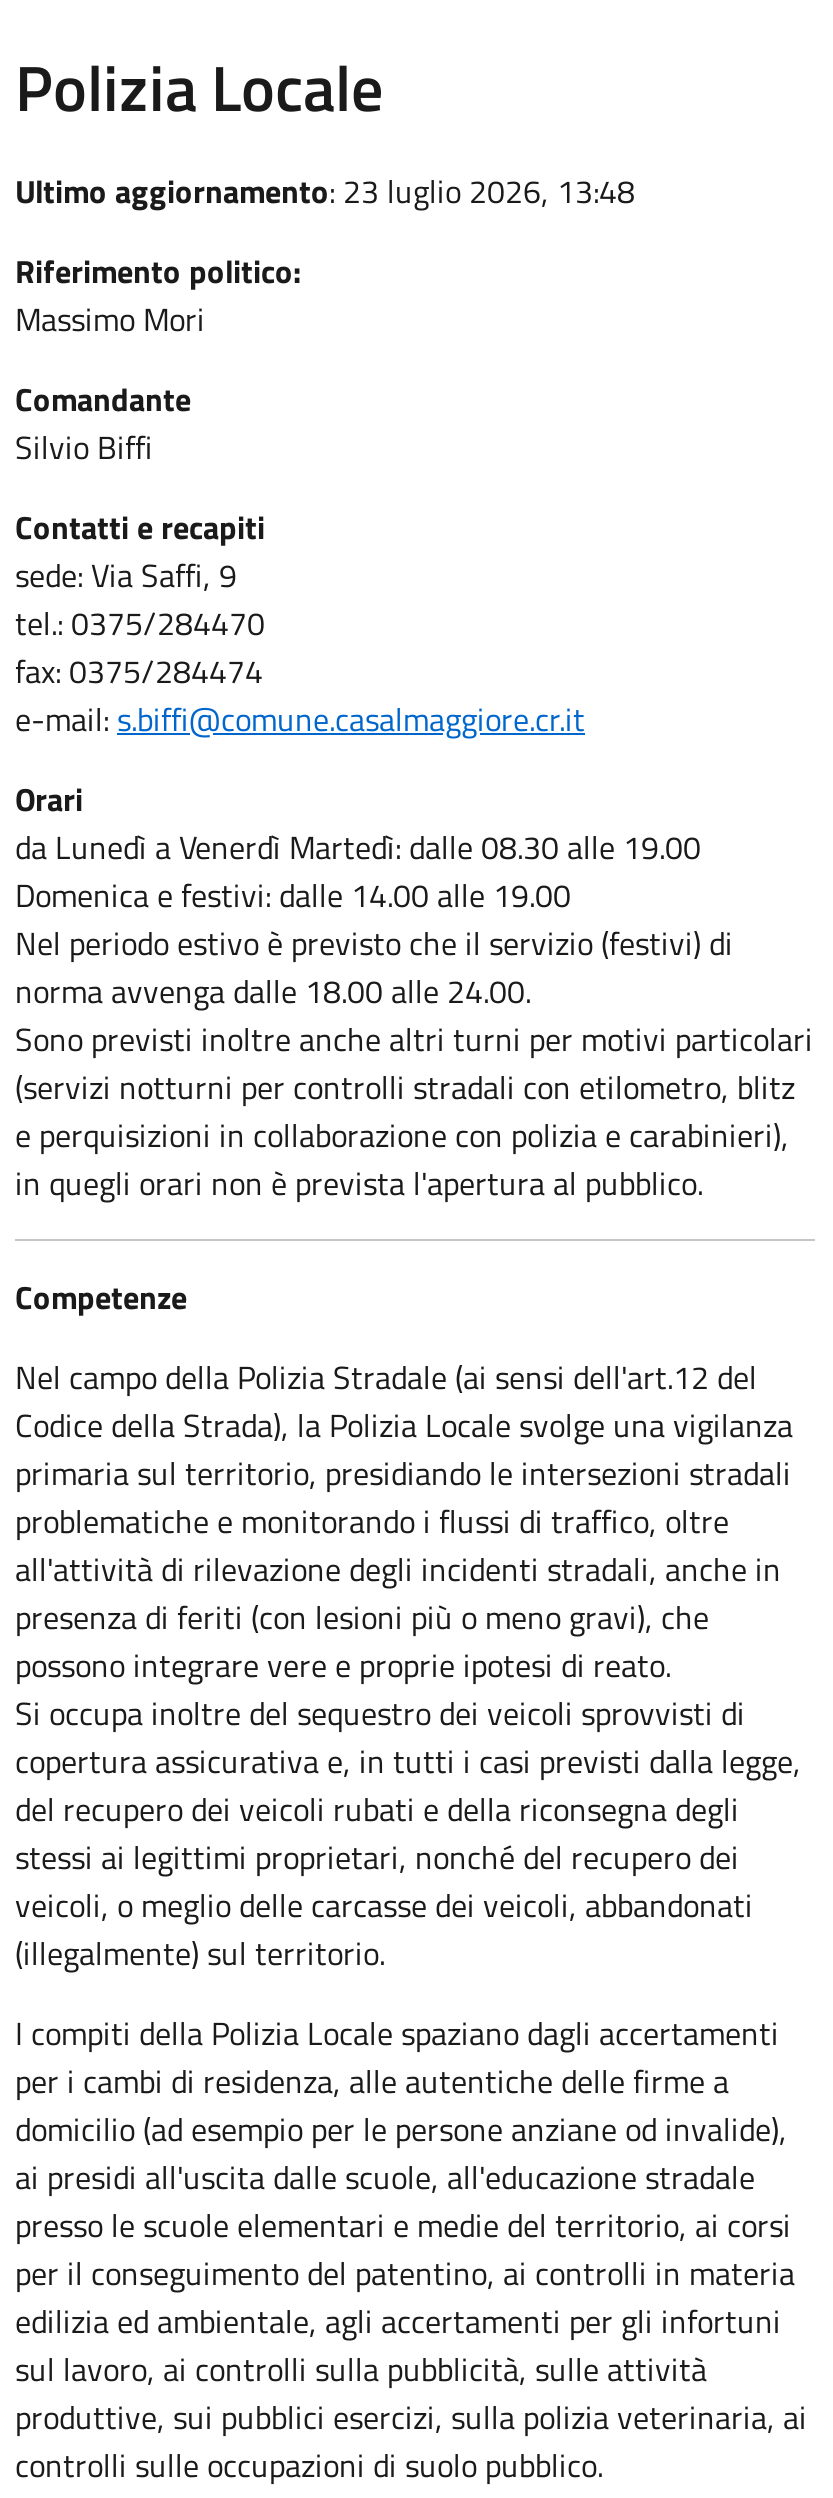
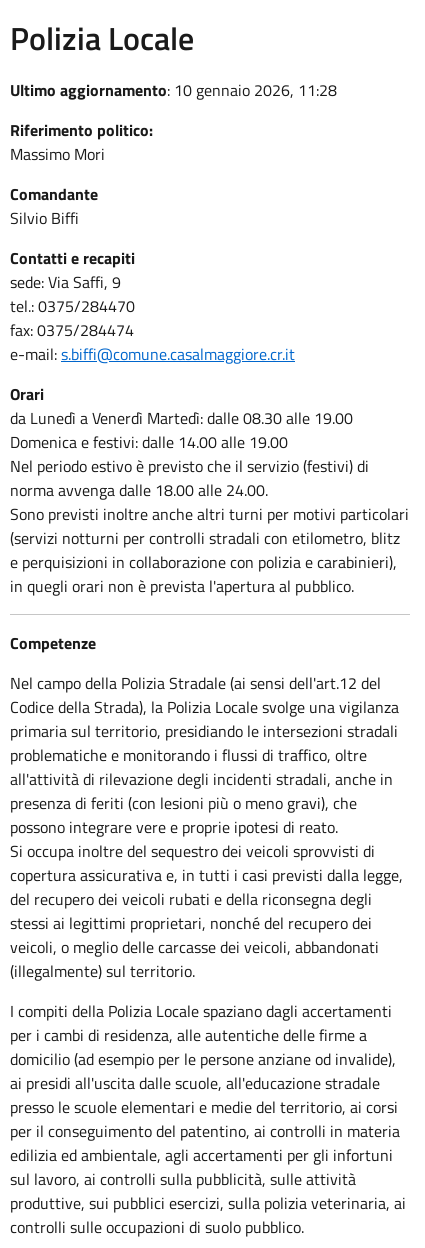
- Ultimo aggiornamento: 23 luglio 2026, 13:48
+ Ultimo aggiornamento: 10 gennaio 2026, 11:28
